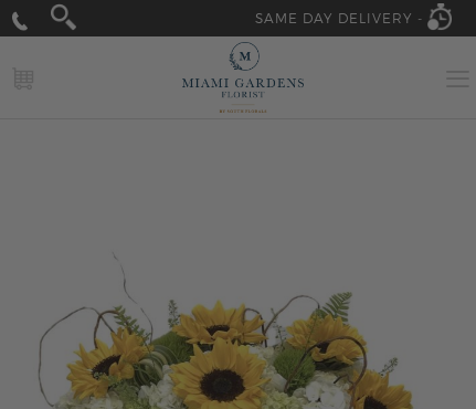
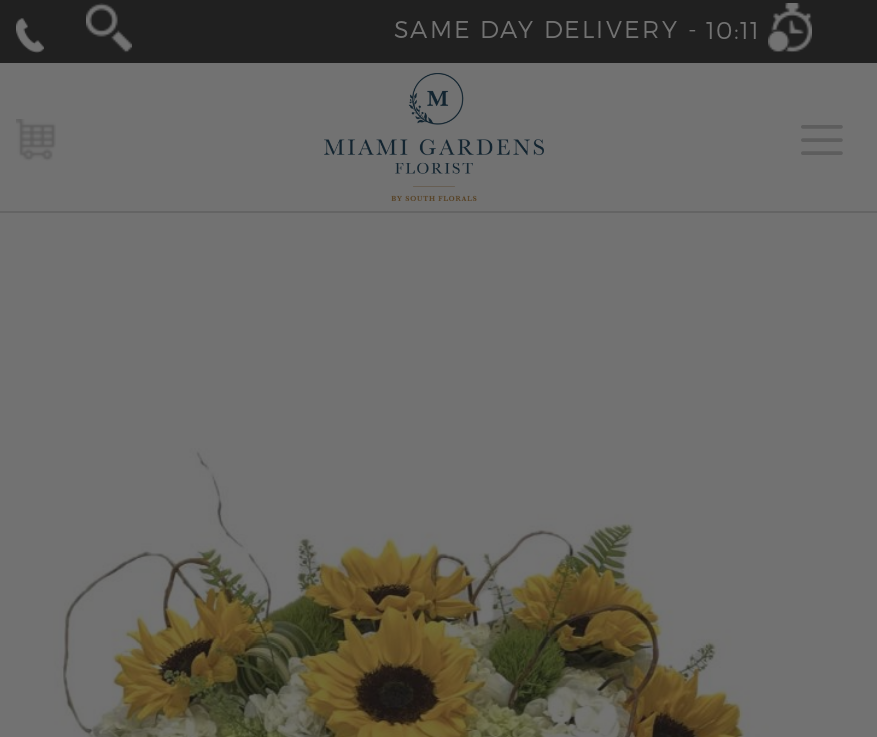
- SAME DAY DELIVERY -
+ SAME DAY DELIVERY - 10:11
